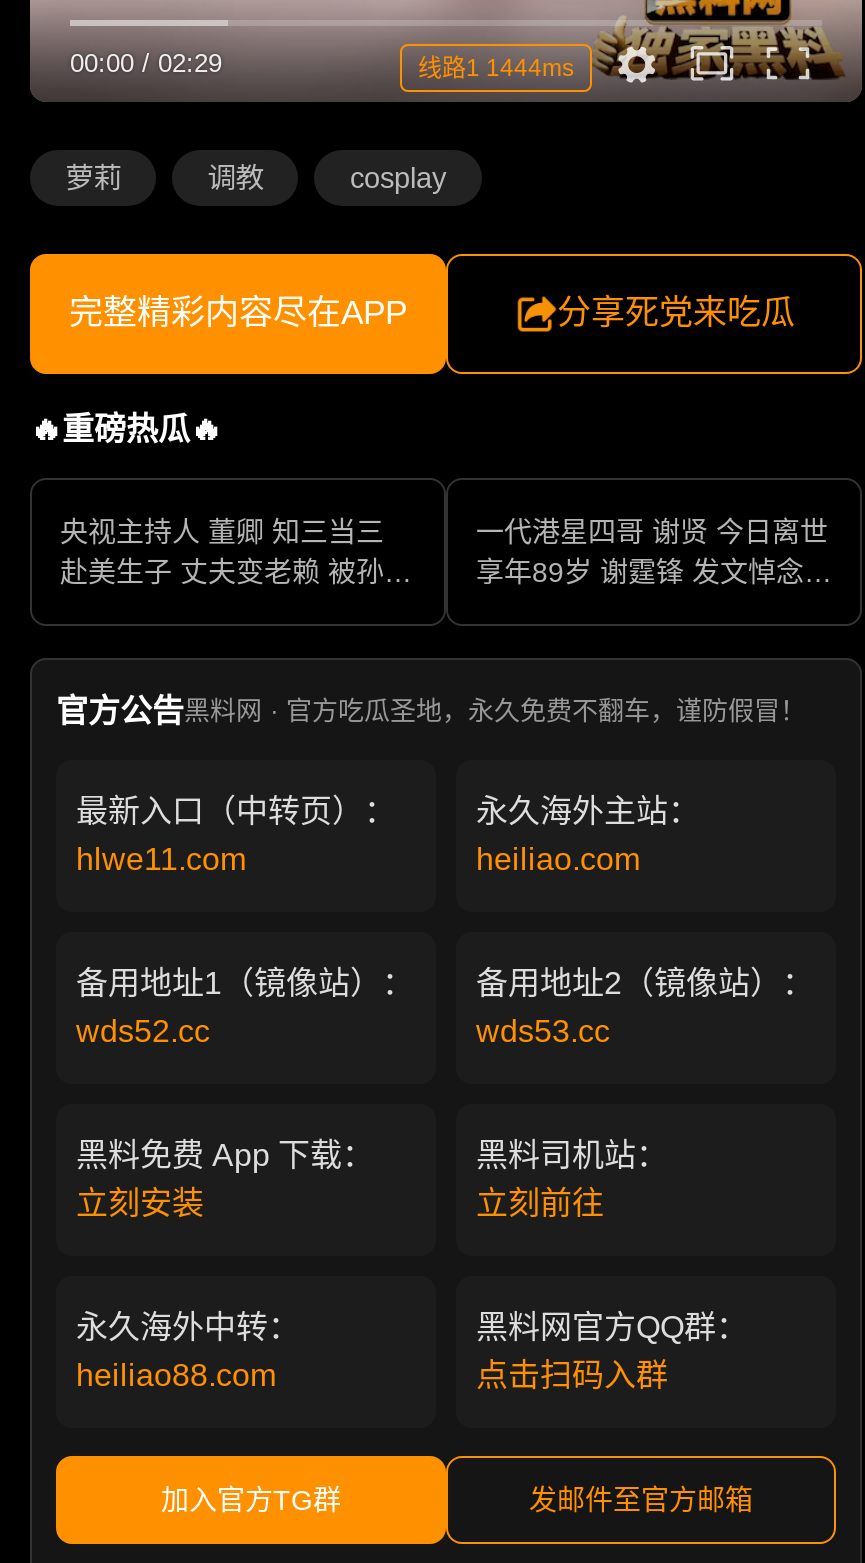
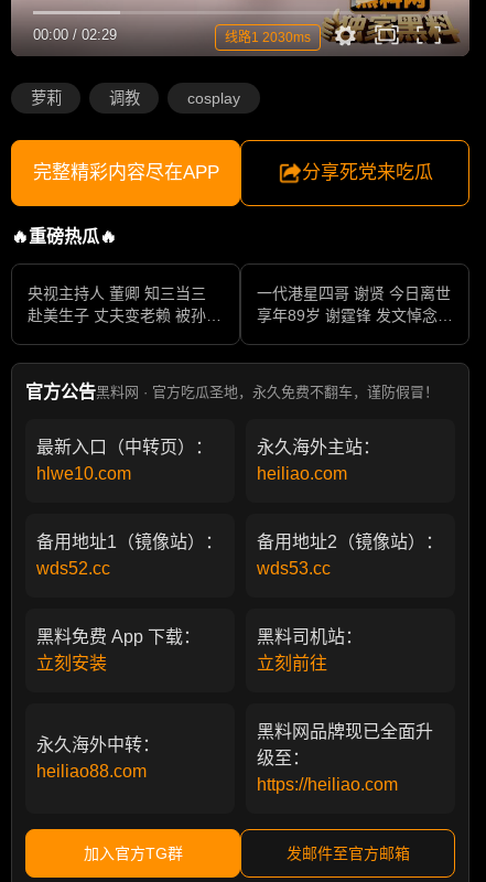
- 线路1 1444ms
+ 线路1 2030ms

- hlwe11.com
+ hlwe10.com

- 黑料网官方QQ群：
- 点击扫码入群
+ 黑料网品牌现已全面升
+ 级至：
+ https://heiliao.com
